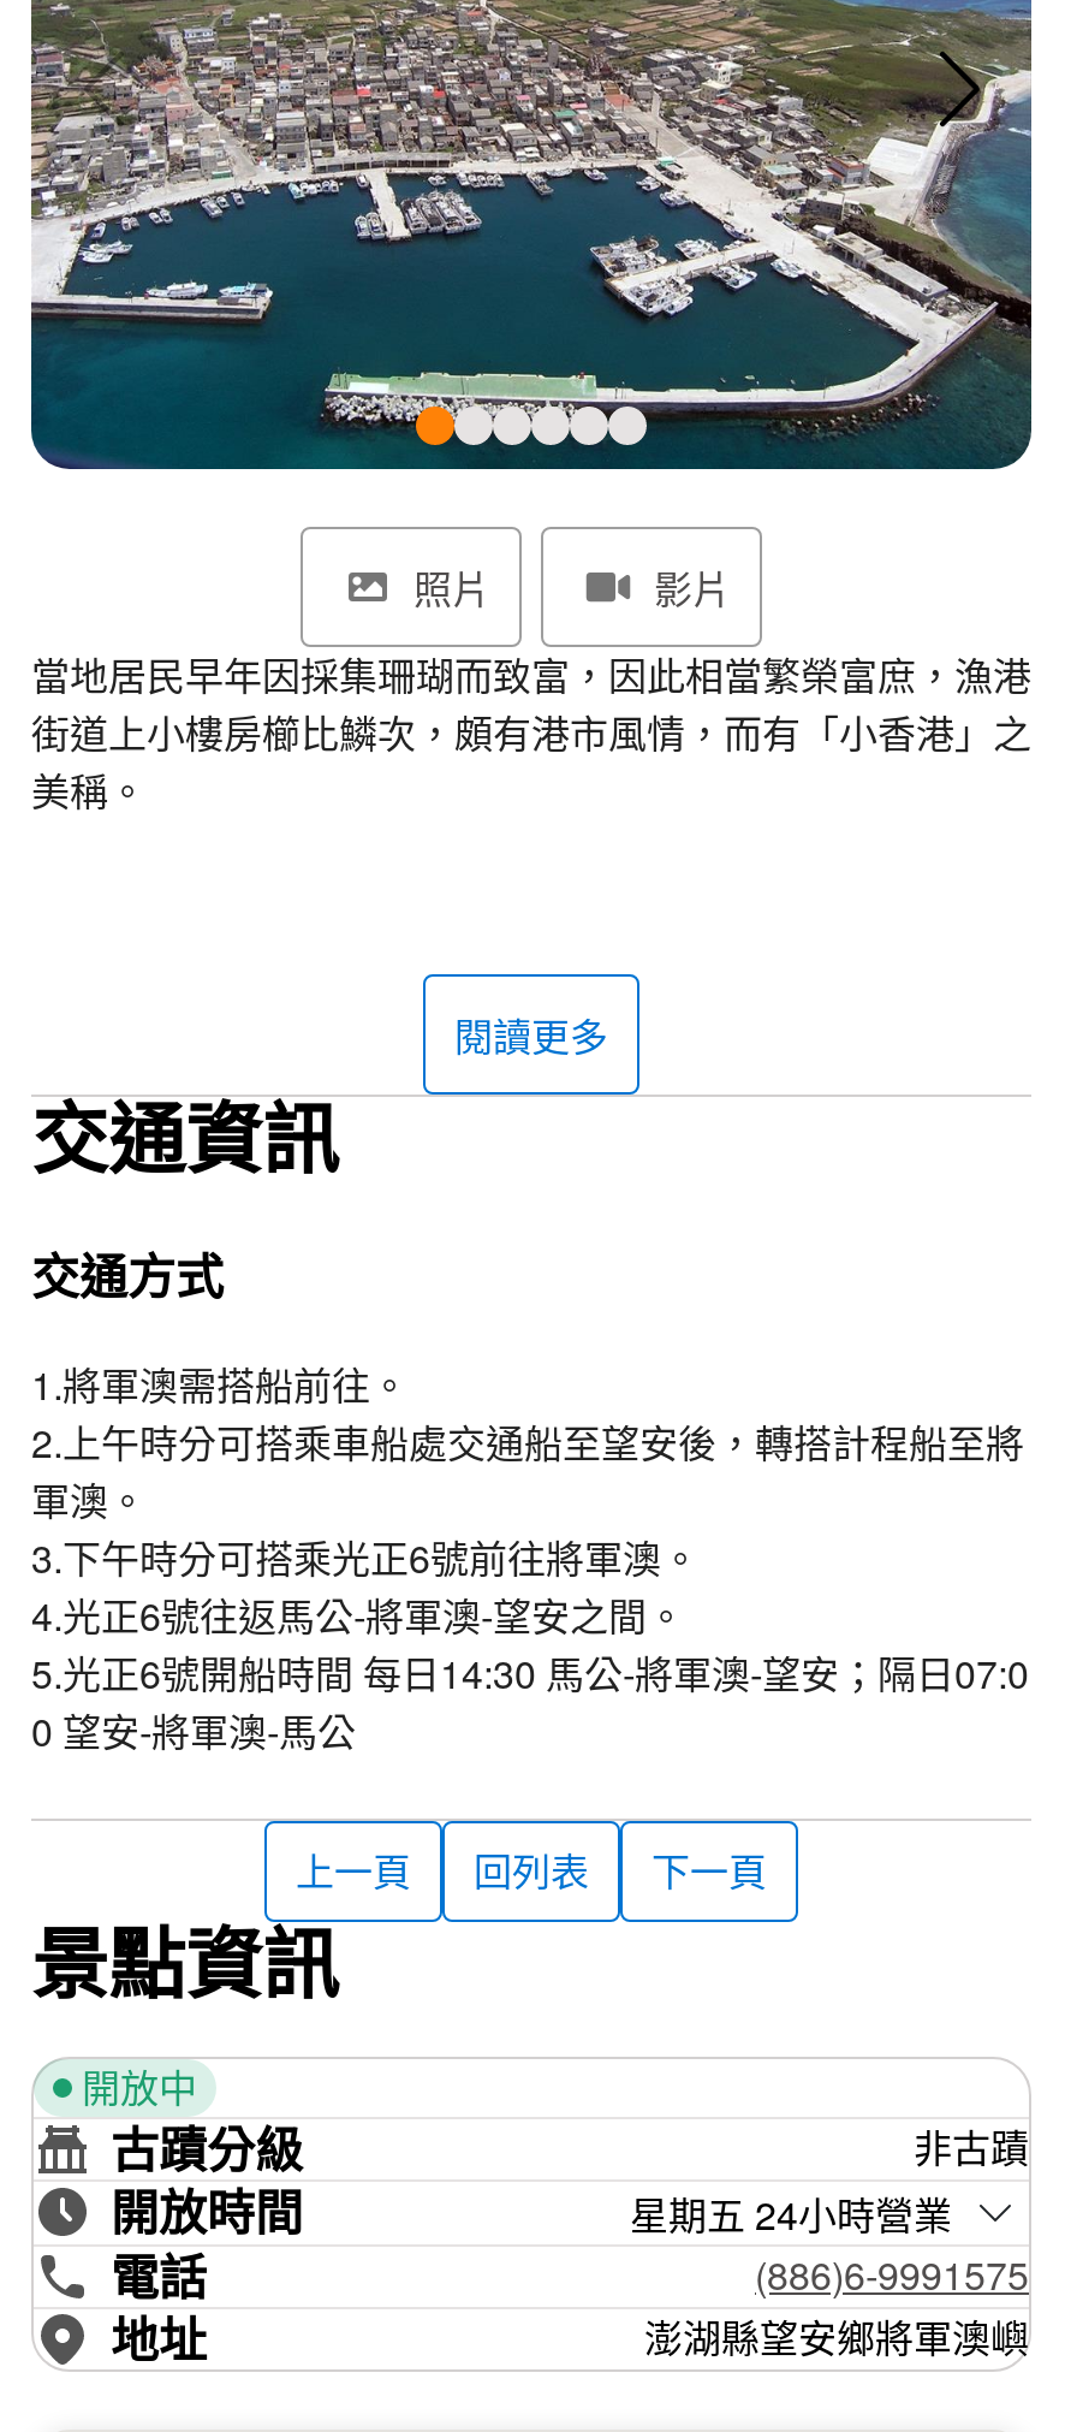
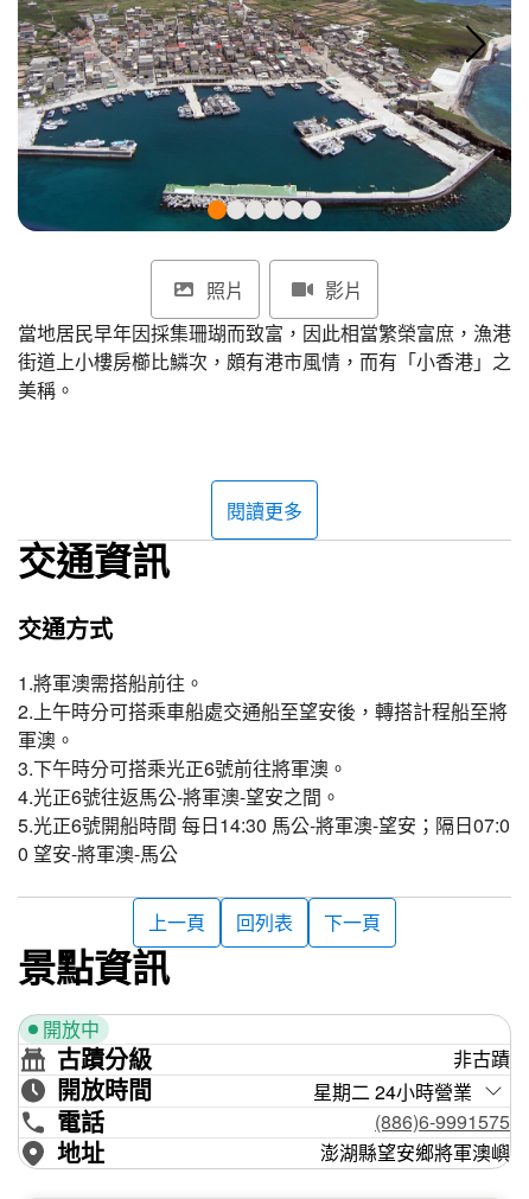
- 星期五 24小時營業
+ 星期二 24小時營業
